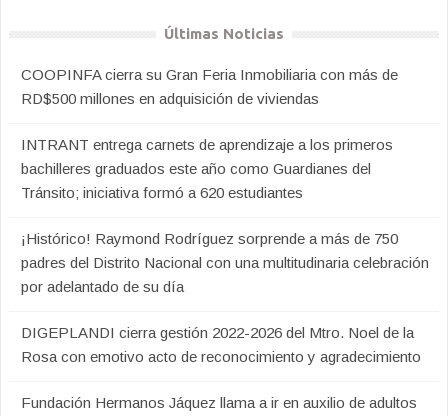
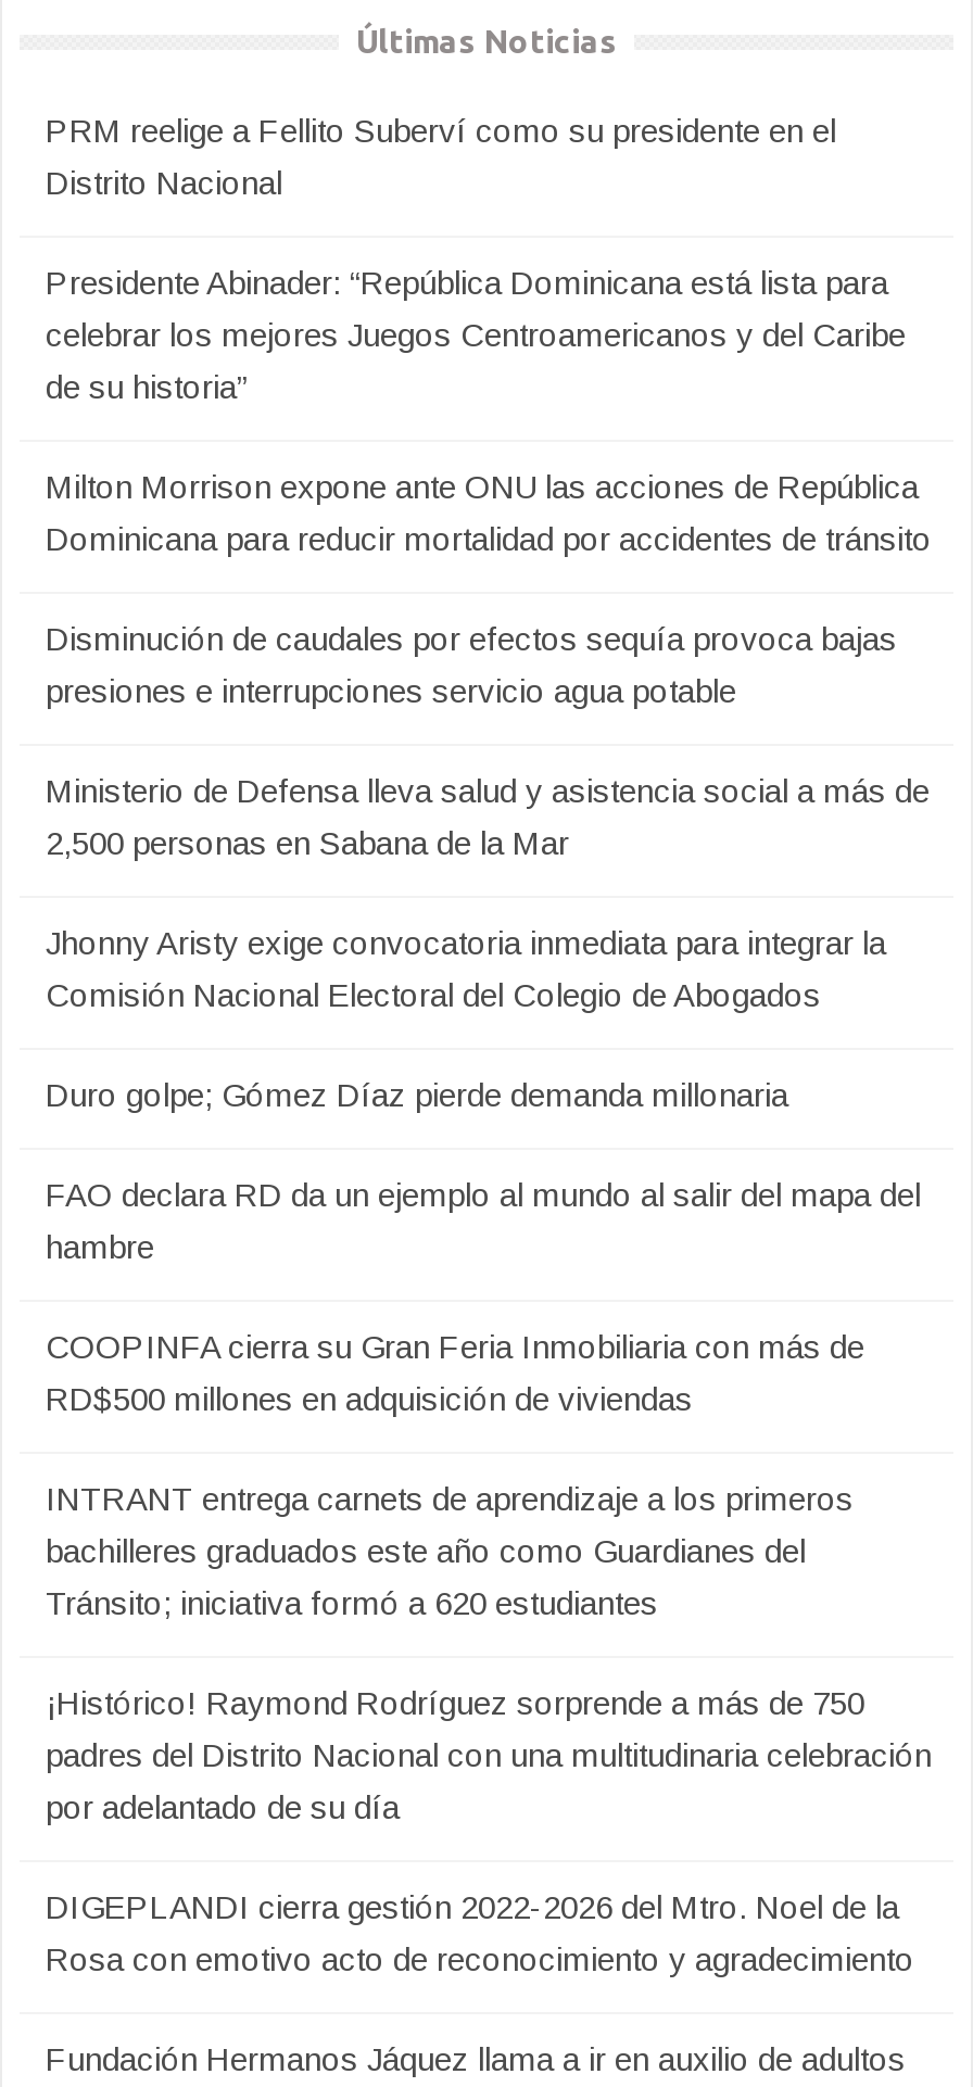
+ PRM reelige a Fellito Suberví como su presidente en el
+ Distrito Nacional
+ Presidente Abinader: “República Dominicana está lista para
+ celebrar los mejores Juegos Centroamericanos y del Caribe
+ de su historia”
+ Milton Morrison expone ante ONU las acciones de República
+ Dominicana para reducir mortalidad por accidentes de tránsito
+ Disminución de caudales por efectos sequía provoca bajas
+ presiones e interrupciones servicio agua potable
+ Ministerio de Defensa lleva salud y asistencia social a más de
+ 2,500 personas en Sabana de la Mar
+ Jhonny Aristy exige convocatoria inmediata para integrar la
+ Comisión Nacional Electoral del Colegio de Abogados
+ Duro golpe; Gómez Díaz pierde demanda millonaria
+ FAO declara RD da un ejemplo al mundo al salir del mapa del
+ hambre
